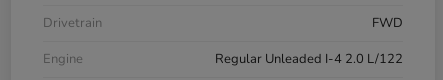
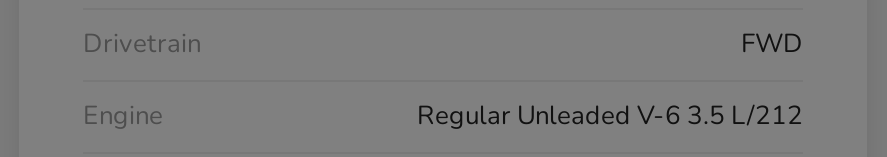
- Regular Unleaded I-4 2.0 L/122
+ Regular Unleaded V-6 3.5 L/212
